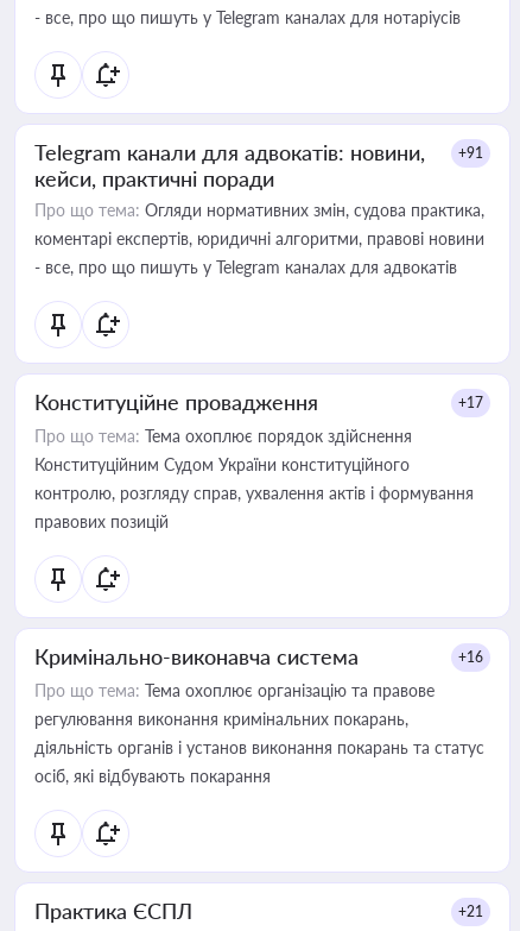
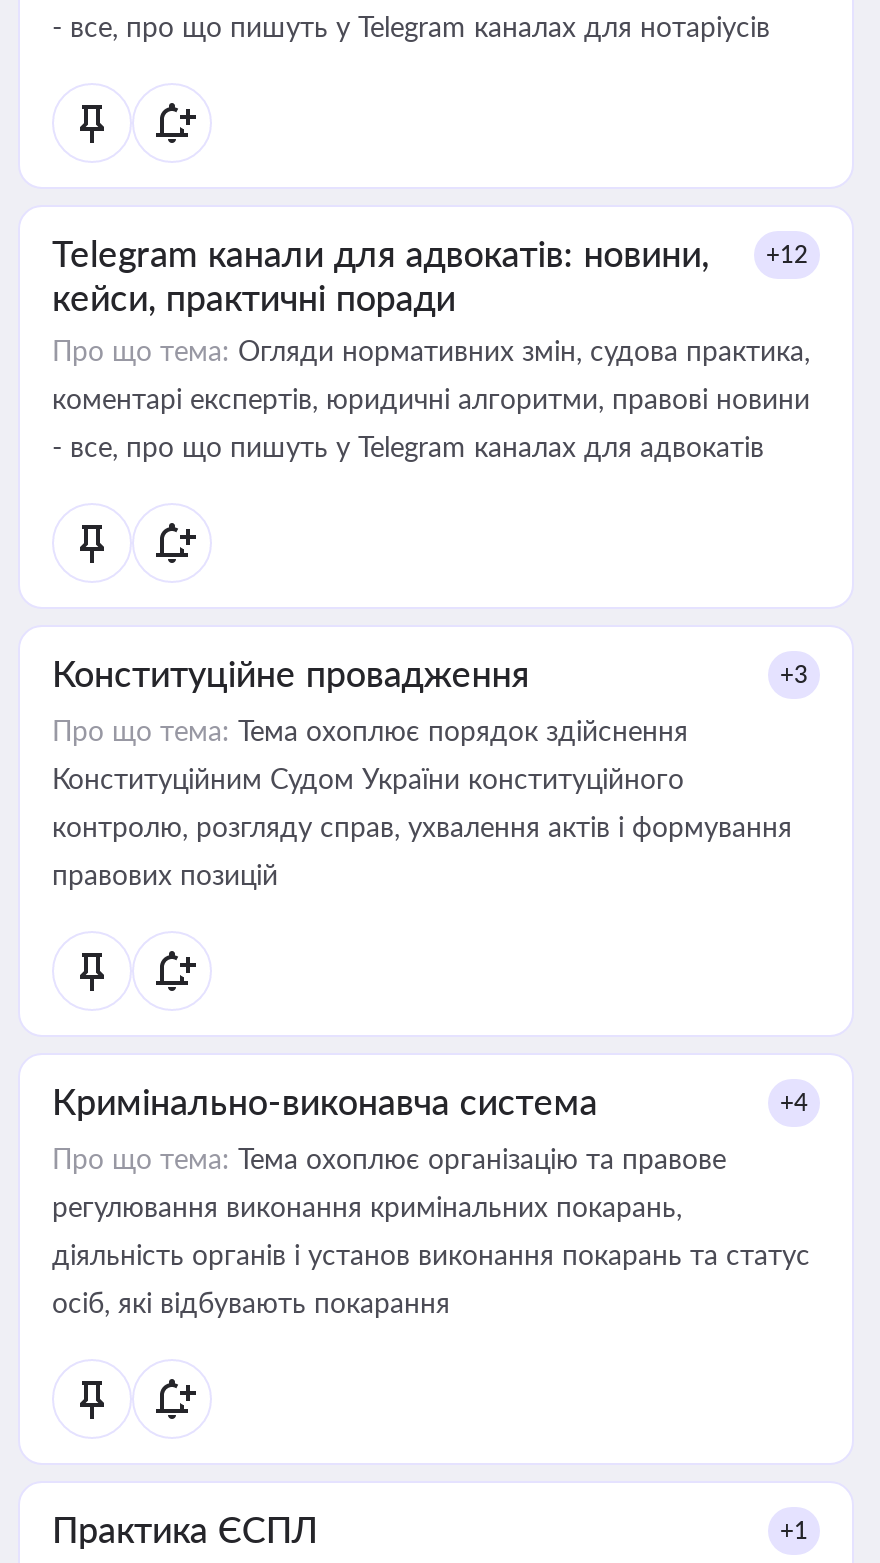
- Telegram канали для адвокатів: новини, +91
+ Telegram канали для адвокатів: новини, +12

- +17
+ +3

- +16
+ +4

- +21
+ +1
